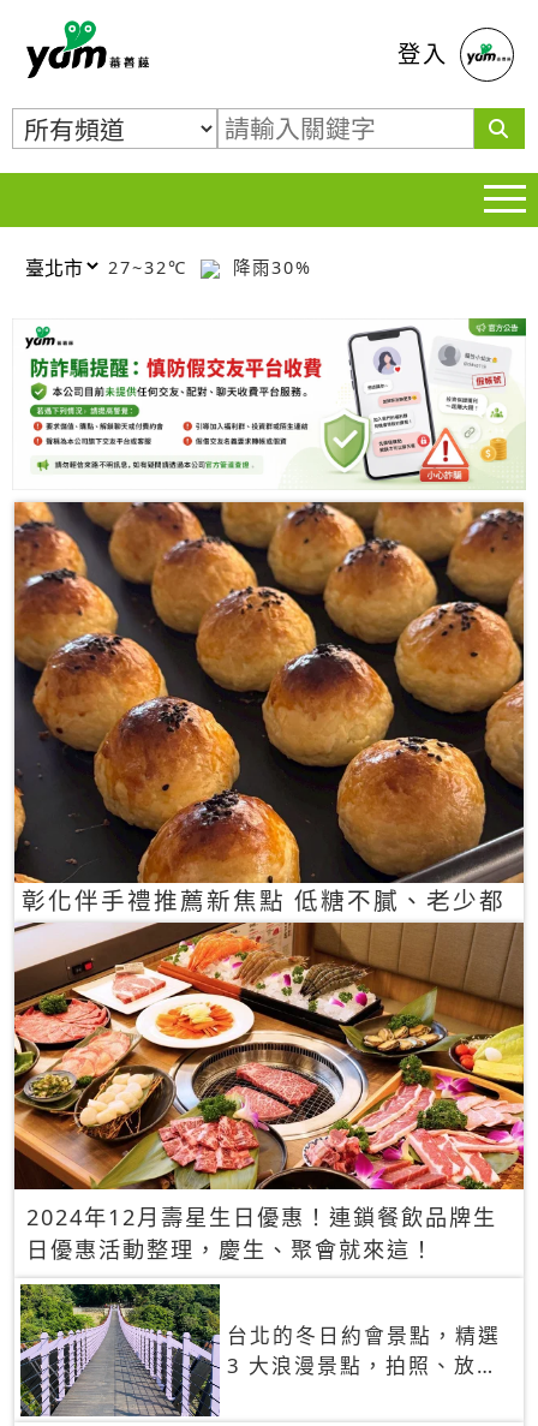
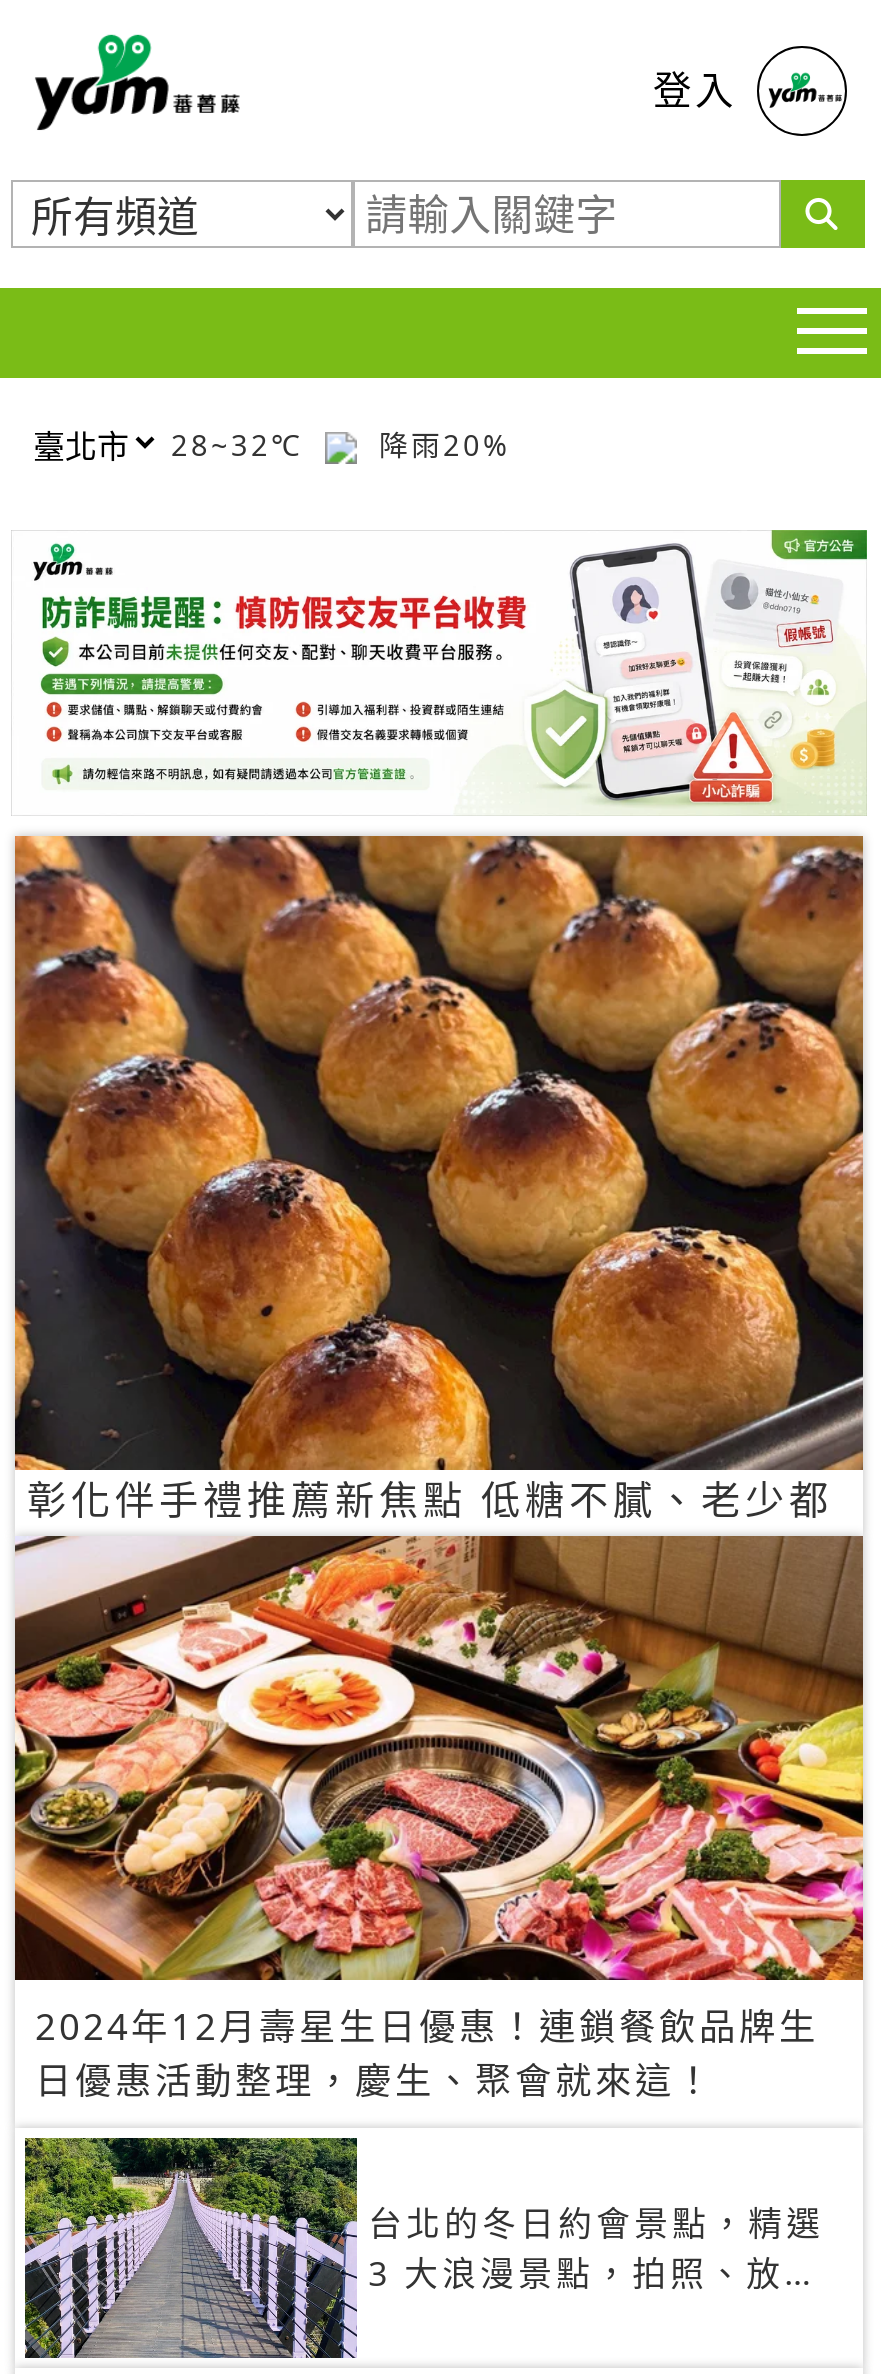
- 27~32℃
+ 28~32℃

- 降雨30%
+ 降雨20%
